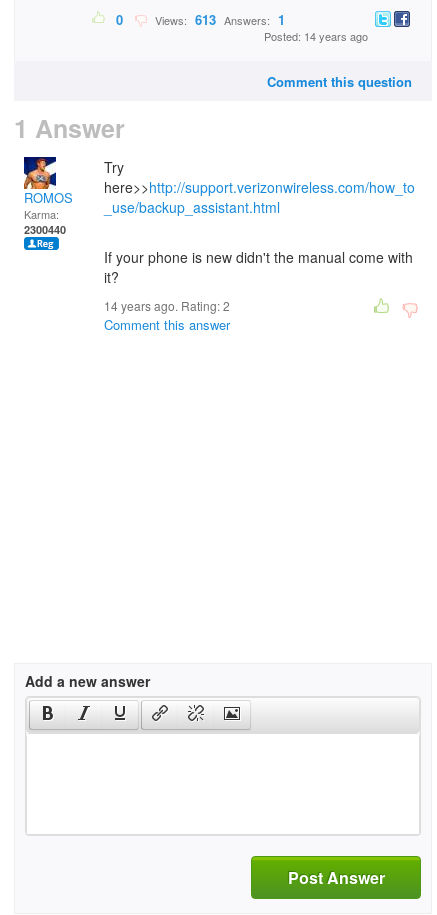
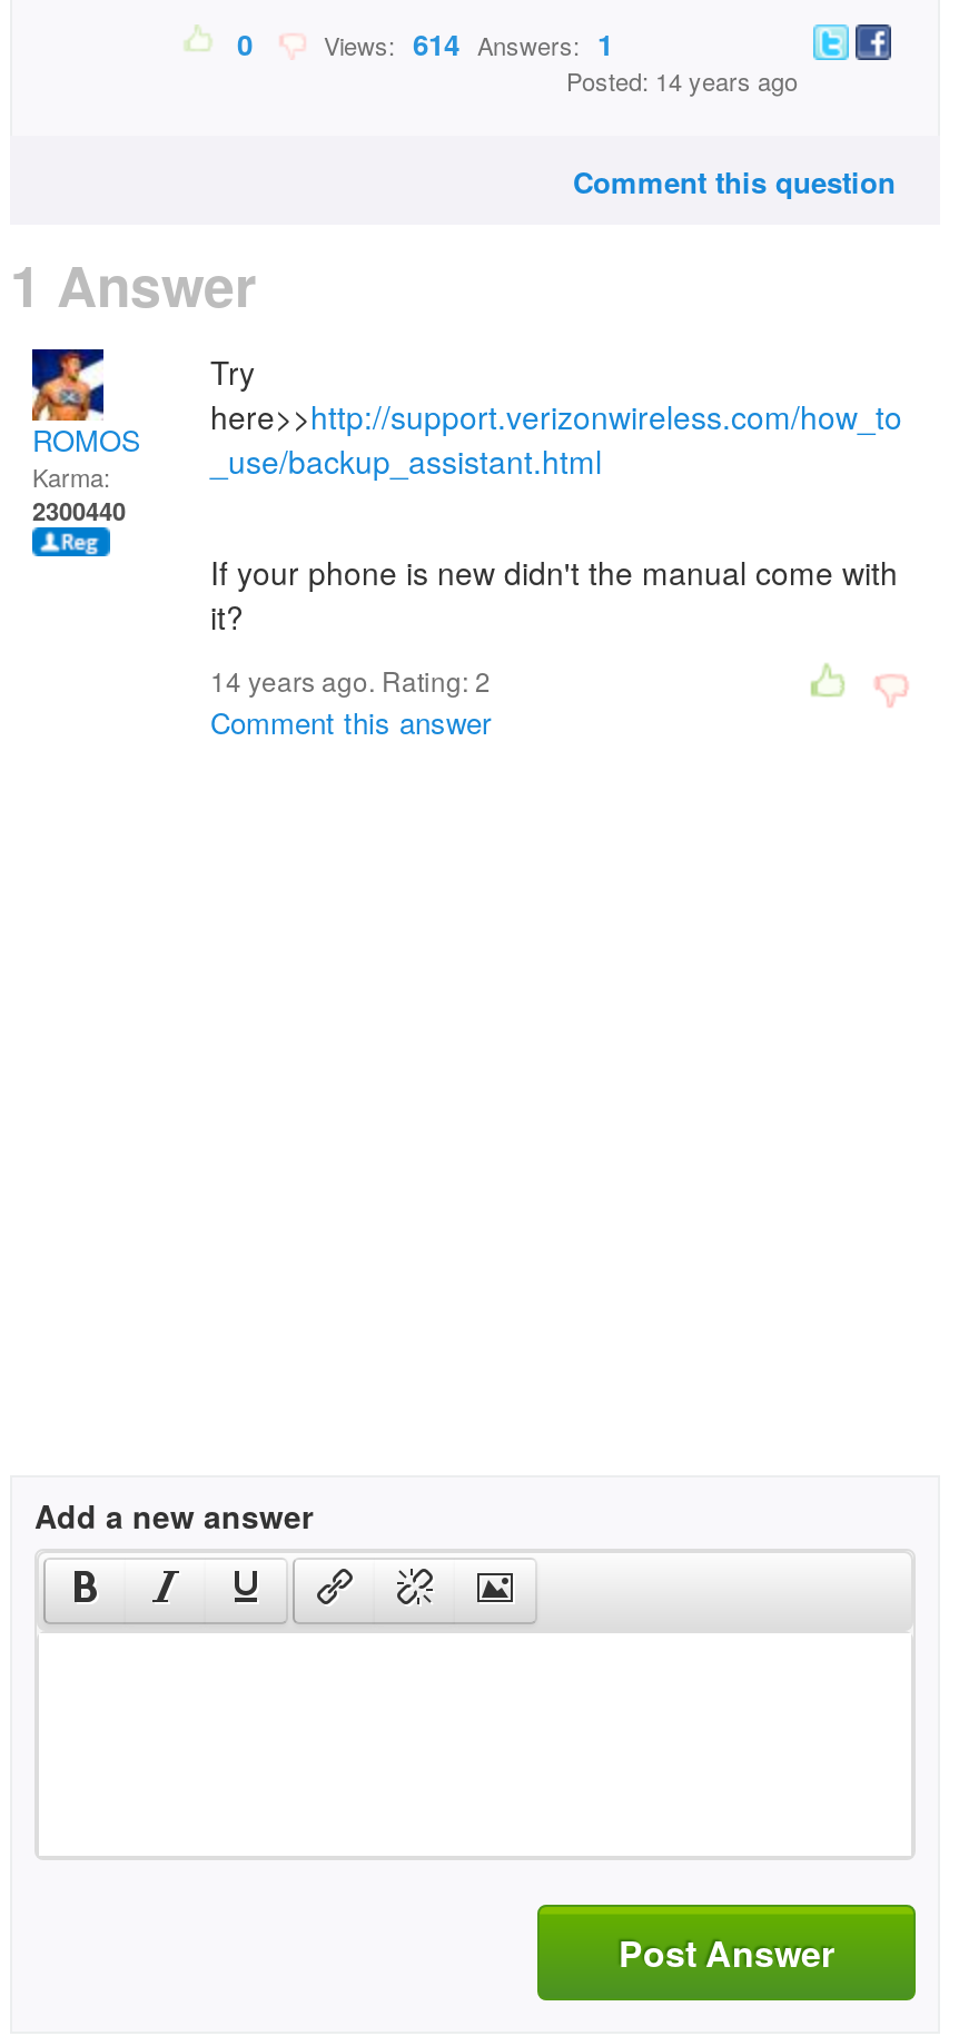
- Views: 613 Answers: 1
+ Views: 614 Answers: 1
